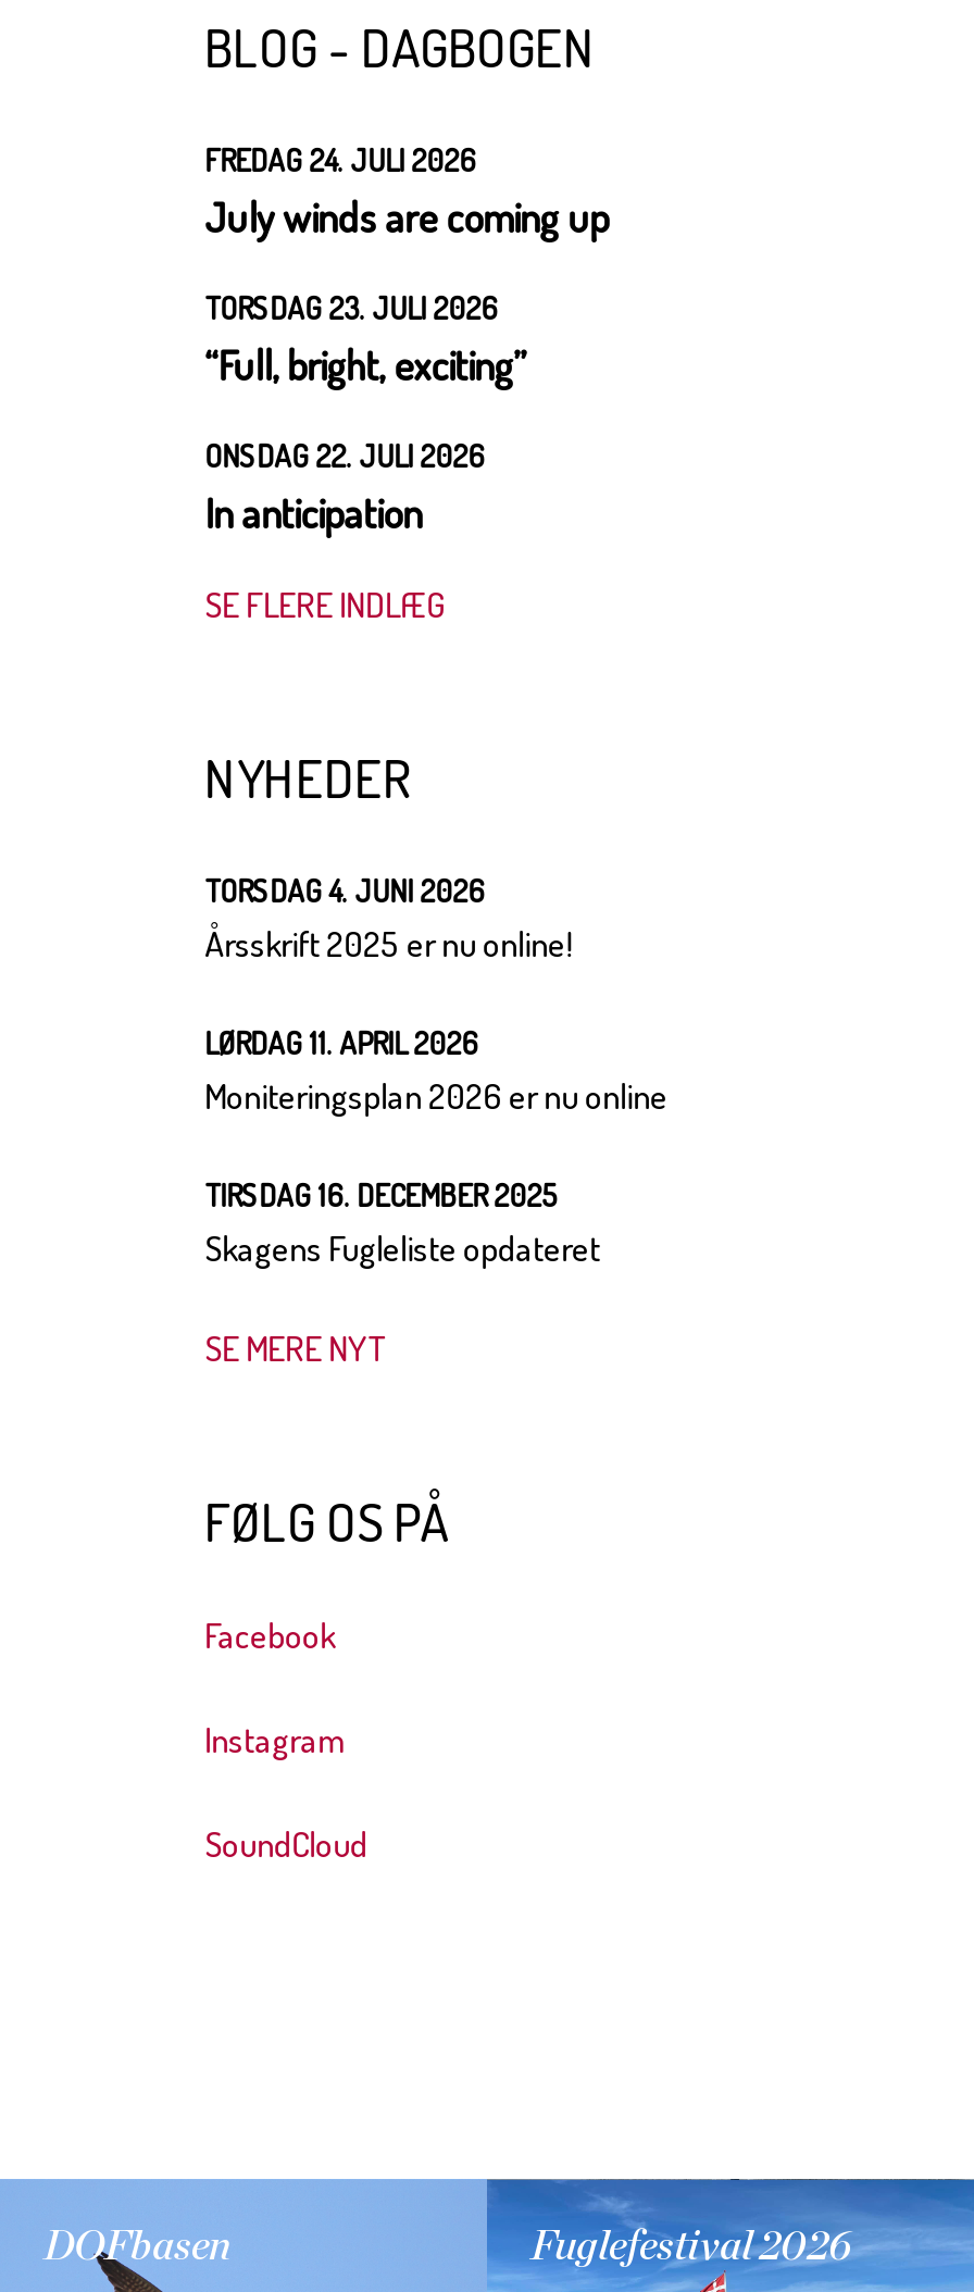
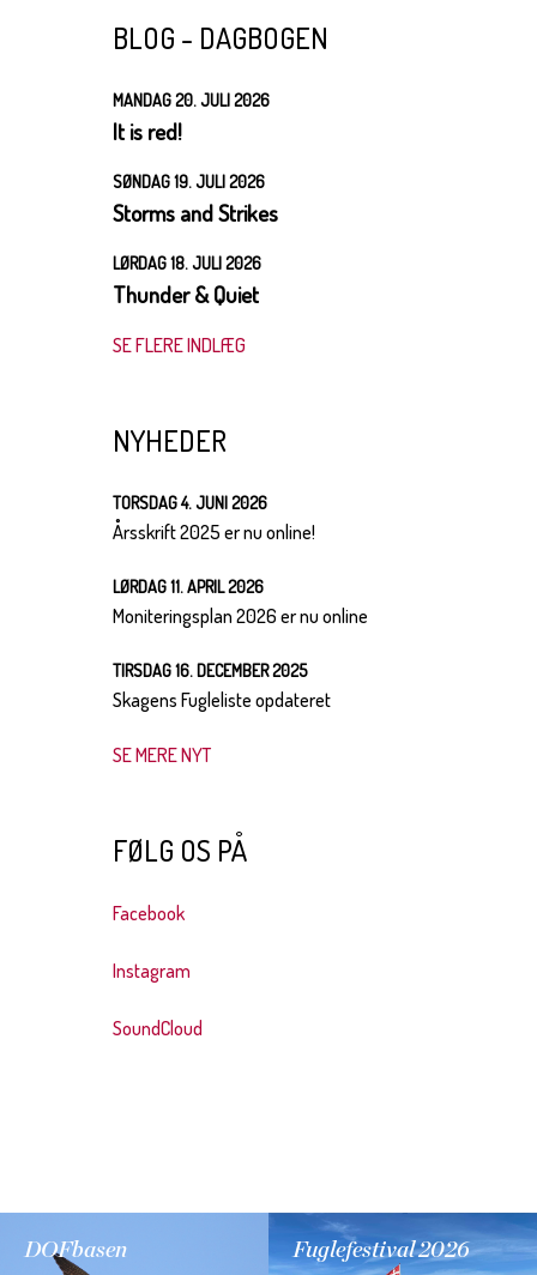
- FREDAG 24. JULI 2026
- July winds are coming up
+ MANDAG 20. JULI 2026
+ It is red!

- TORSDAG 23. JULI 2026
- “Full, bright, exciting”
+ SØNDAG 19. JULI 2026
+ Storms and Strikes

- ONSDAG 22. JULI 2026
- In anticipation
+ LØRDAG 18. JULI 2026
+ Thunder & Quiet
